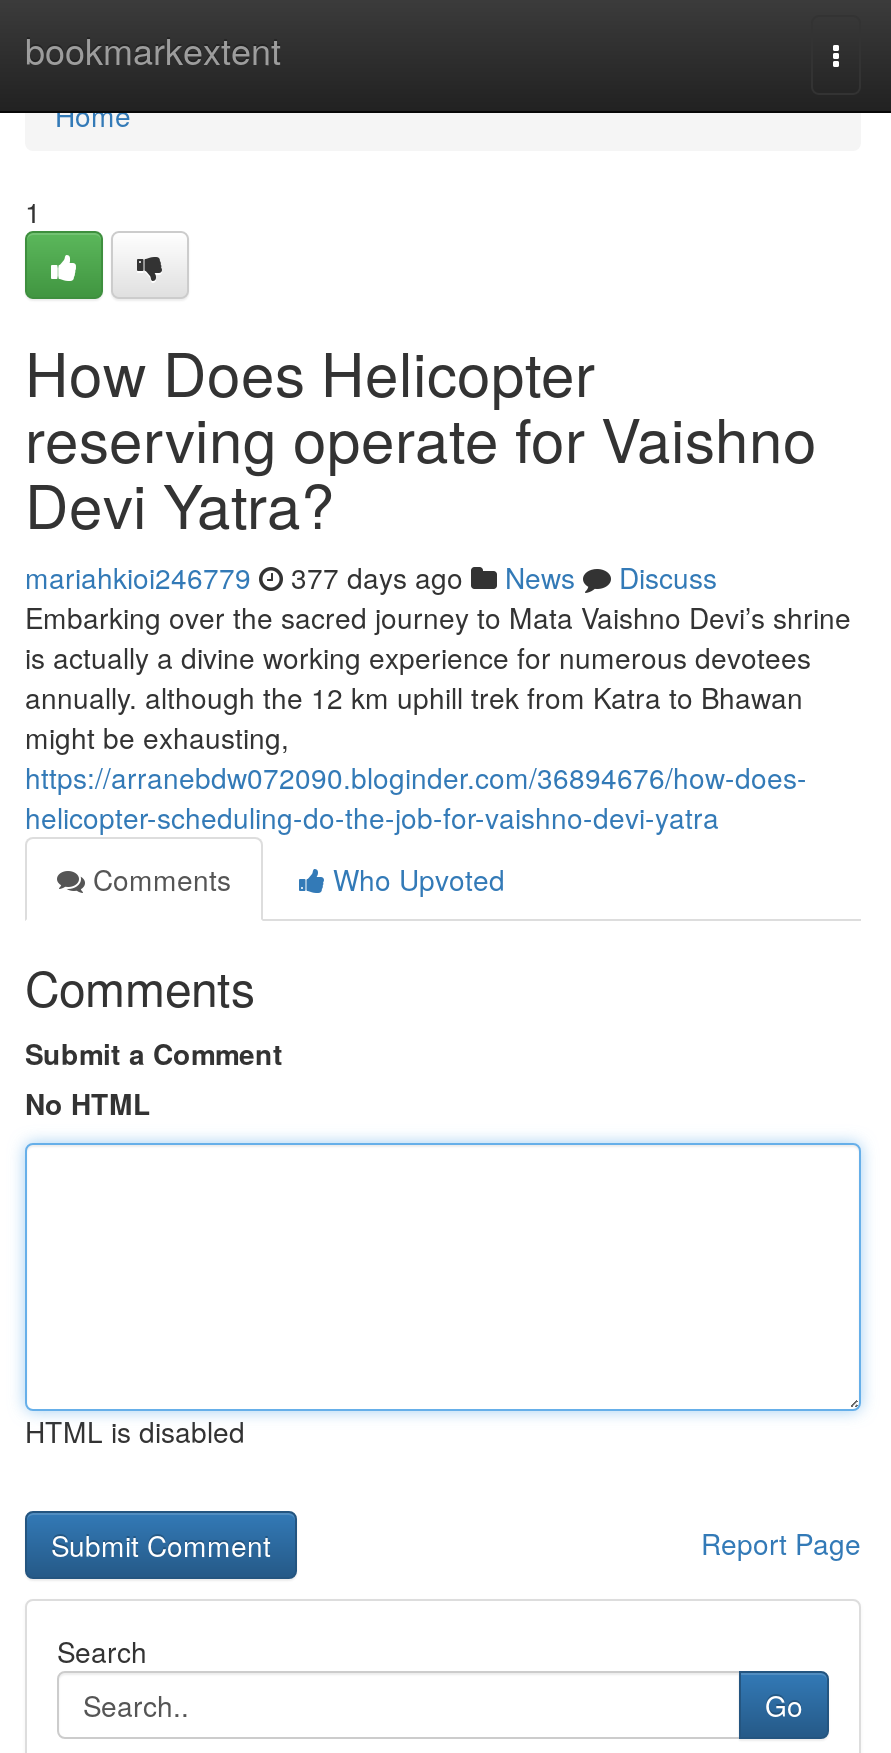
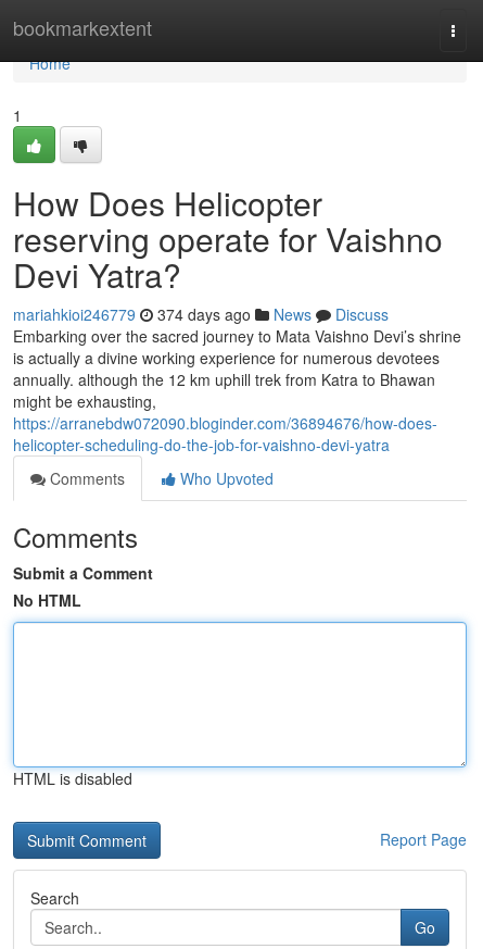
- mariahkioi246779 377 days ago News Discuss
+ mariahkioi246779 374 days ago News Discuss
